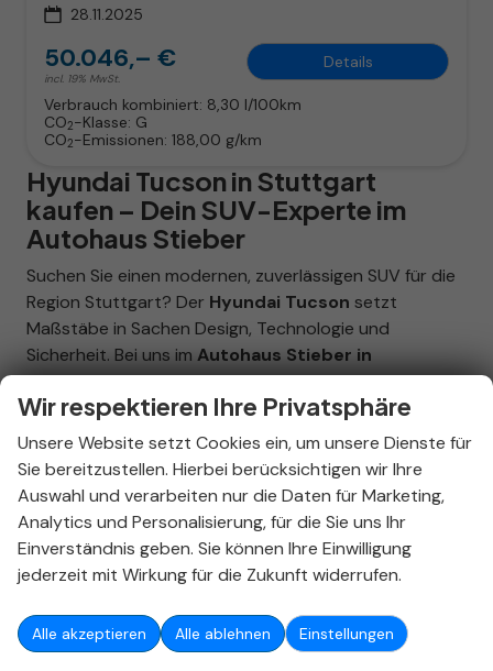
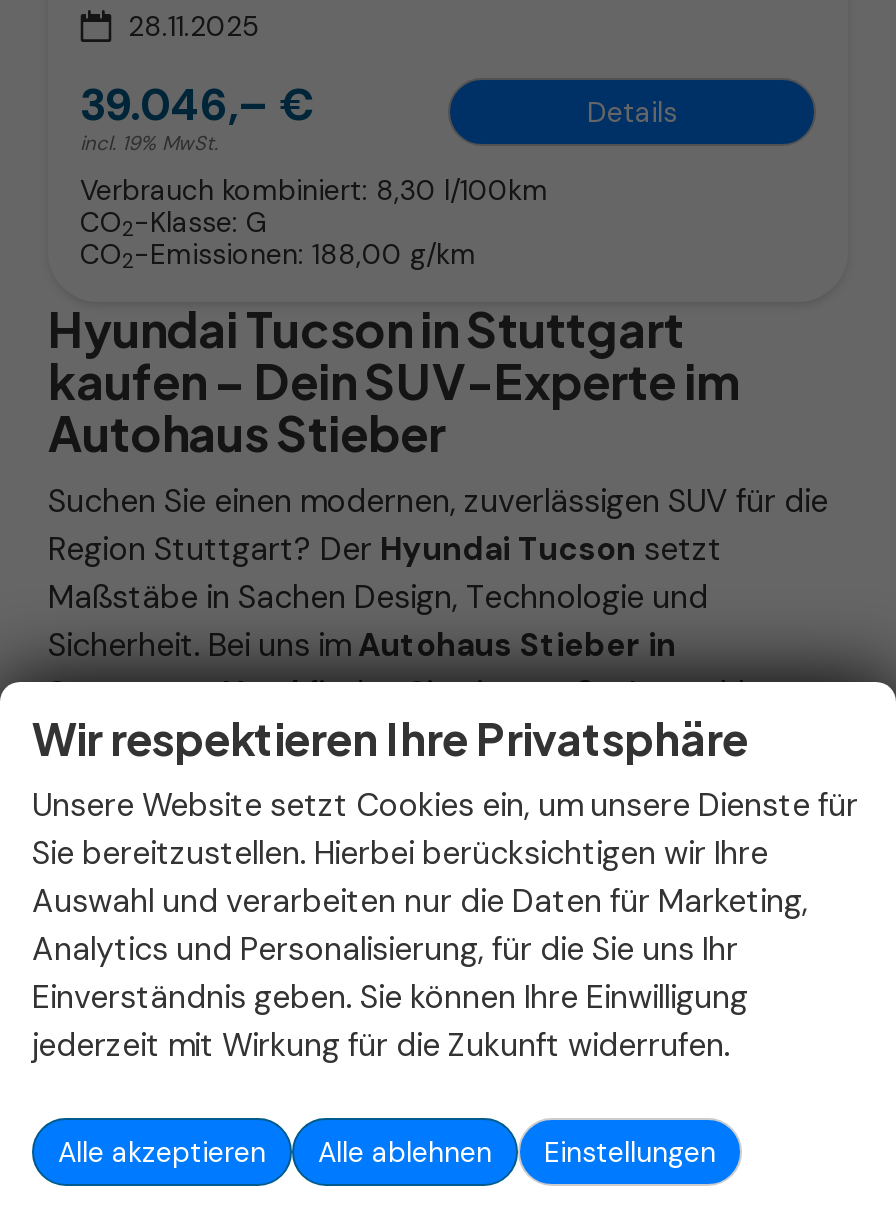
- 50.046,– €
+ 39.046,– €
